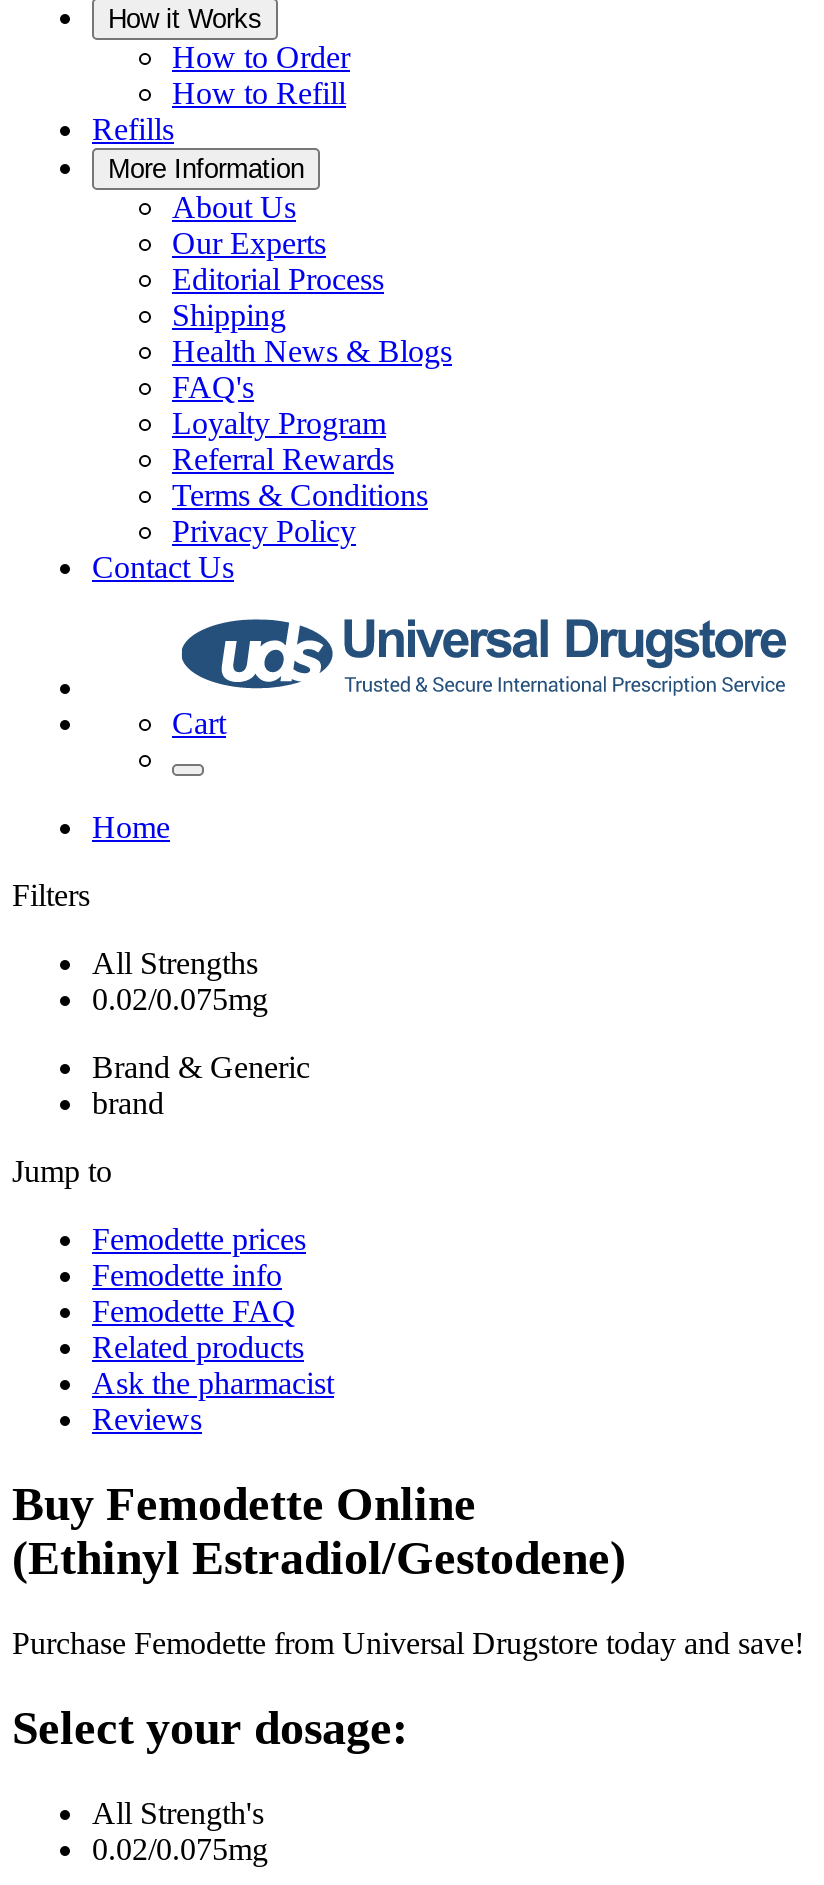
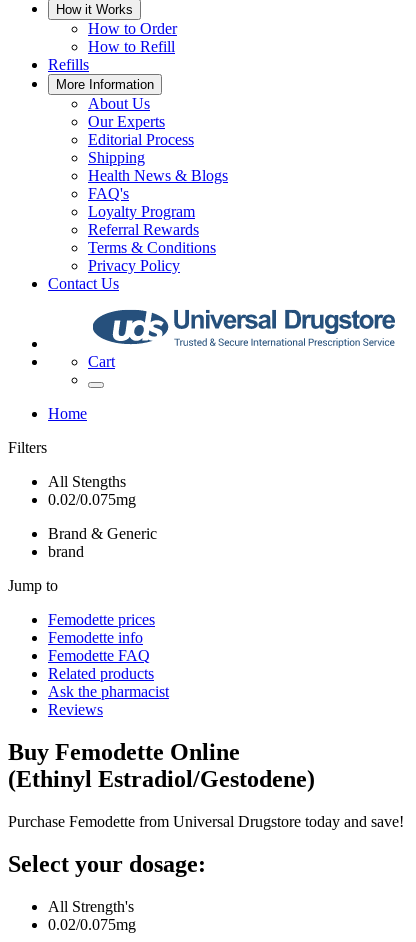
- All Strengths
+ All Stengths
